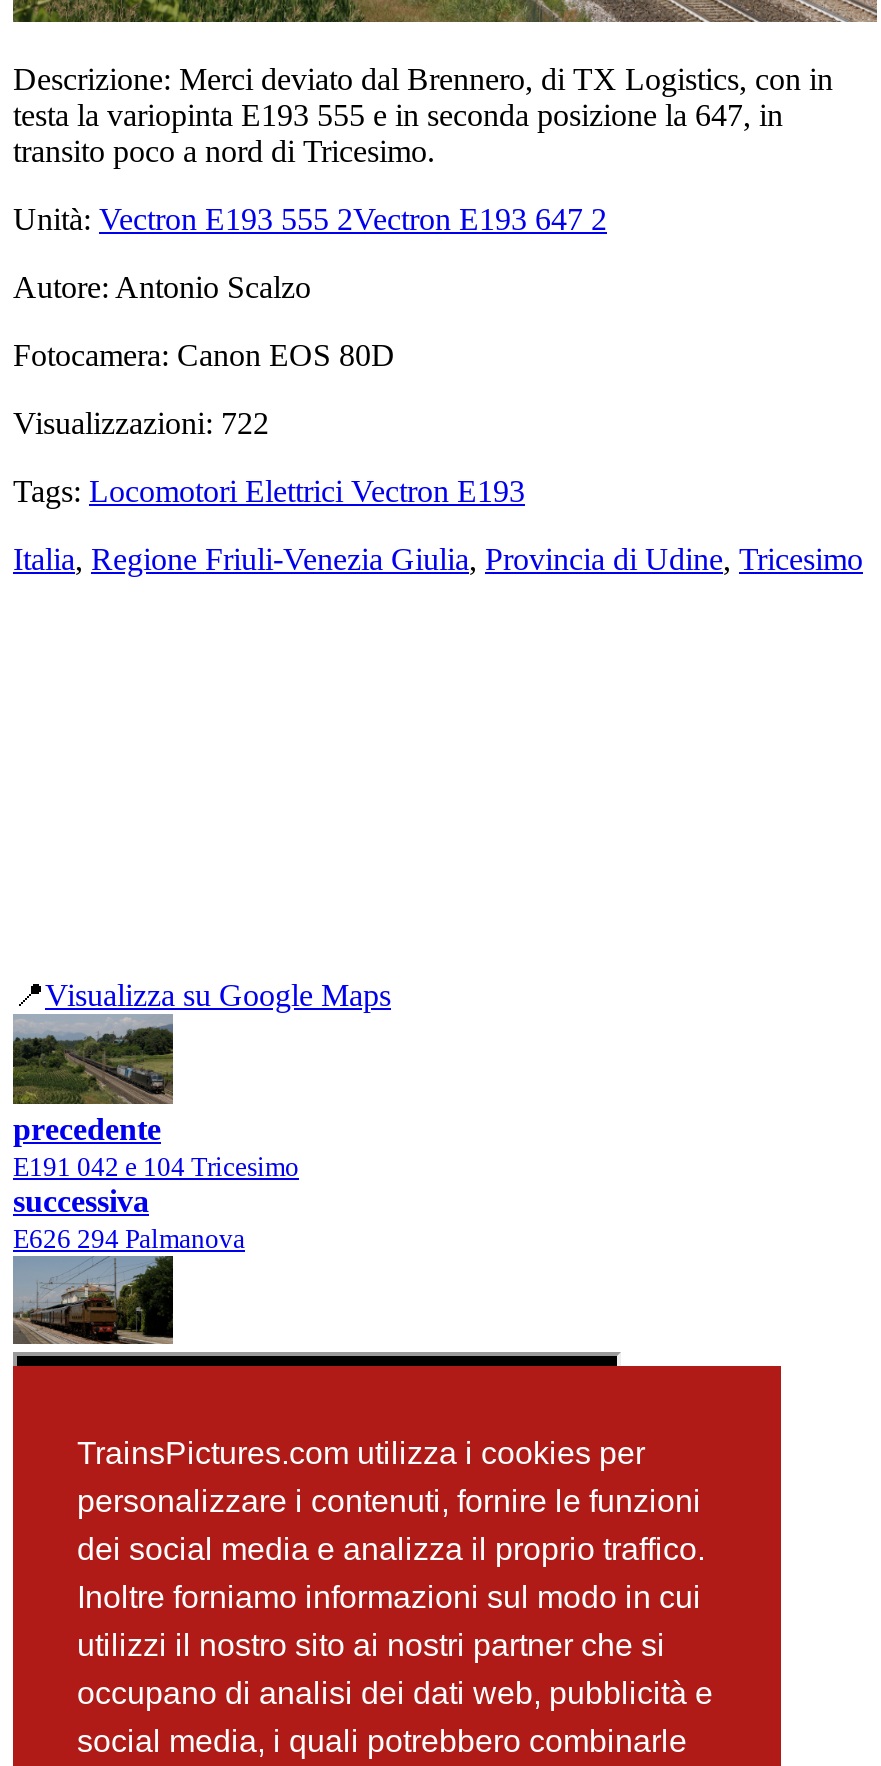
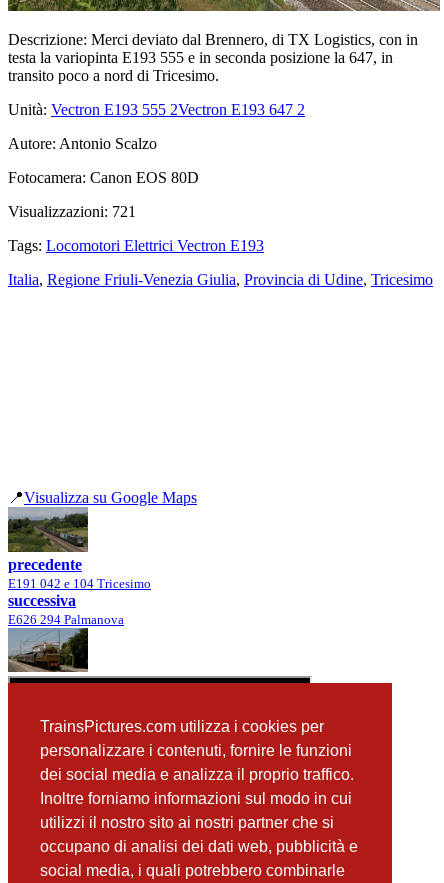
- Visualizzazioni: 722
+ Visualizzazioni: 721
